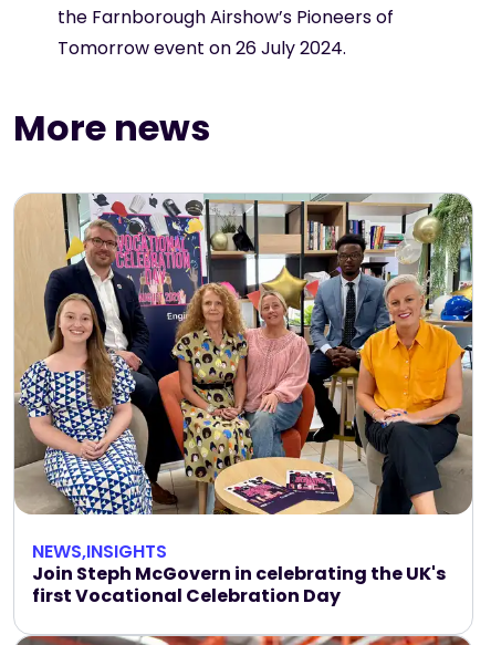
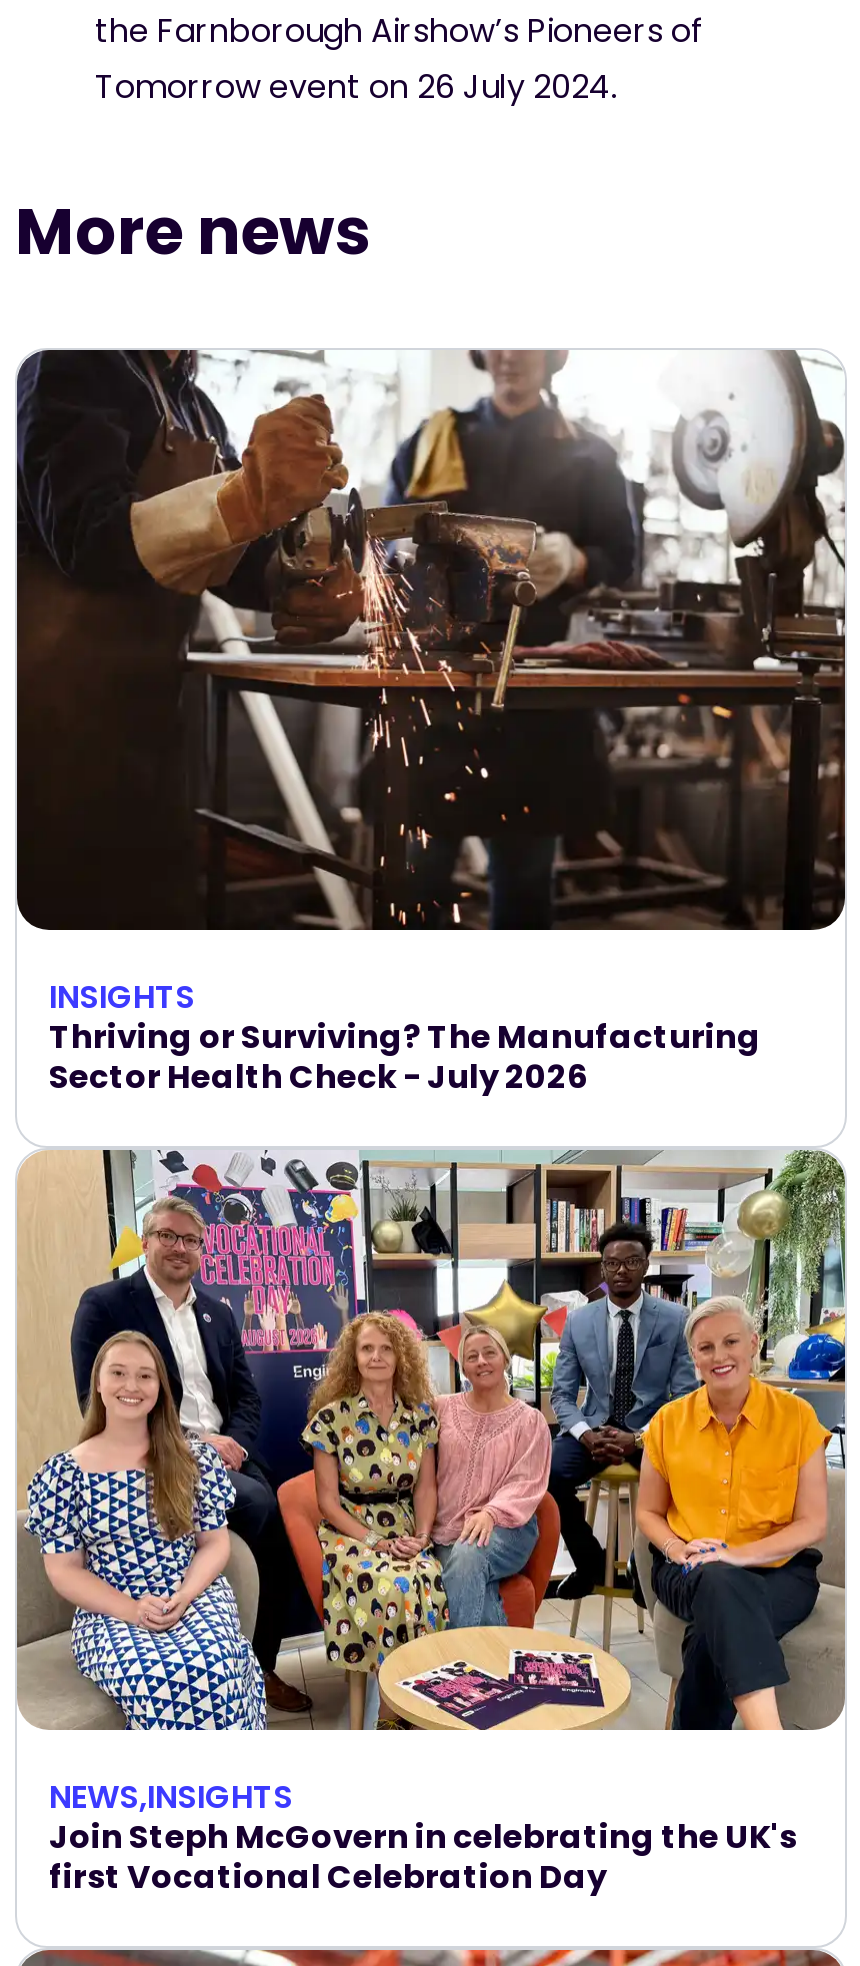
+ [image]
+ INSIGHTS
+ Thriving or Surviving? The Manufacturing
+ Sector Health Check - July 2026
